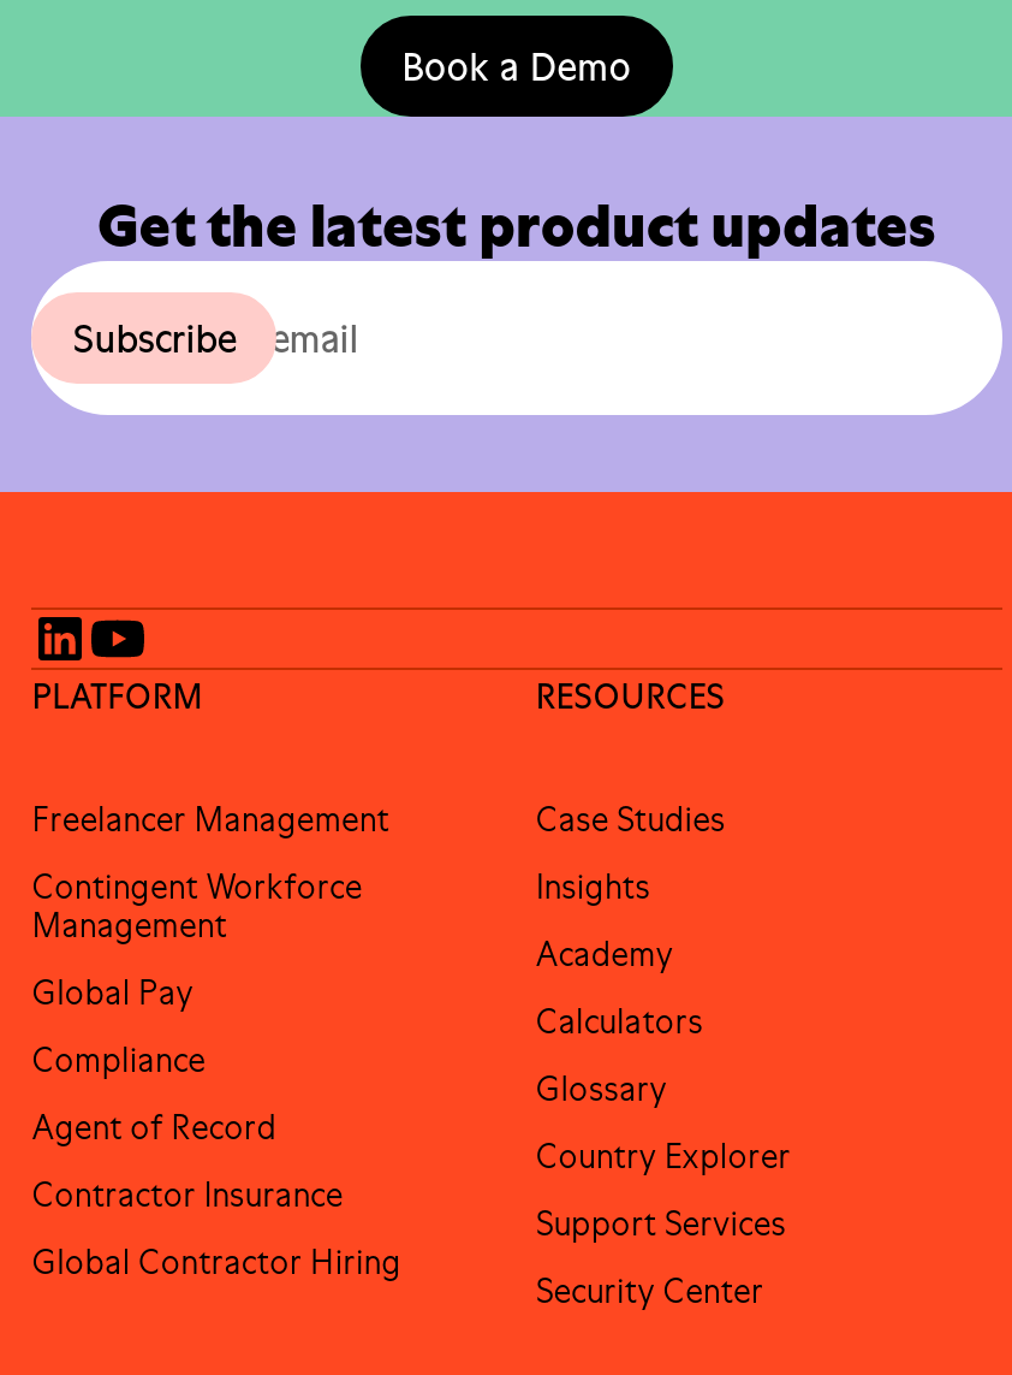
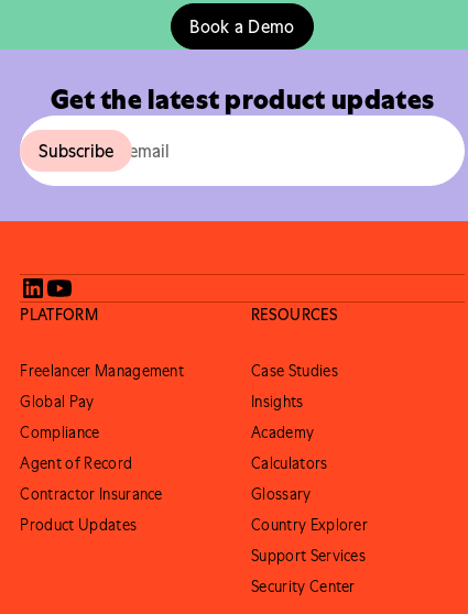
- Contingent Workforce
- Management

moved up: Global Pay | Compliance | Agent of Record | Contractor Insurance

- Global Contractor Hiring
+ Product Updates
